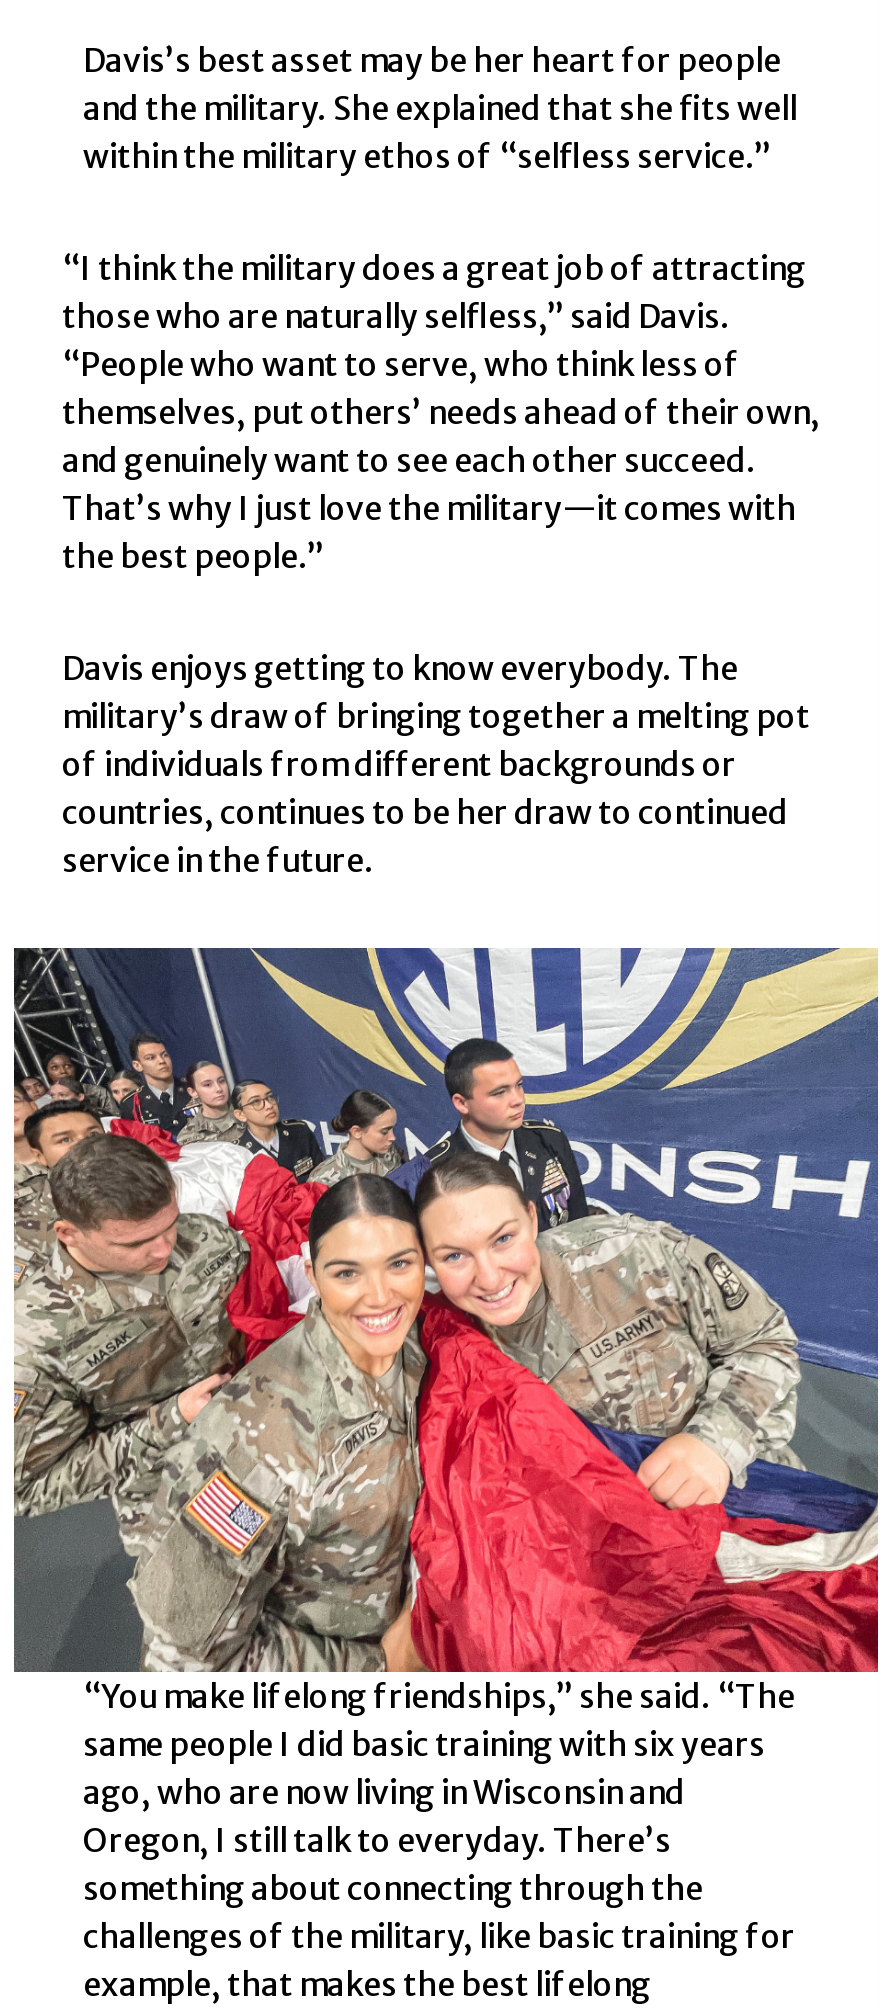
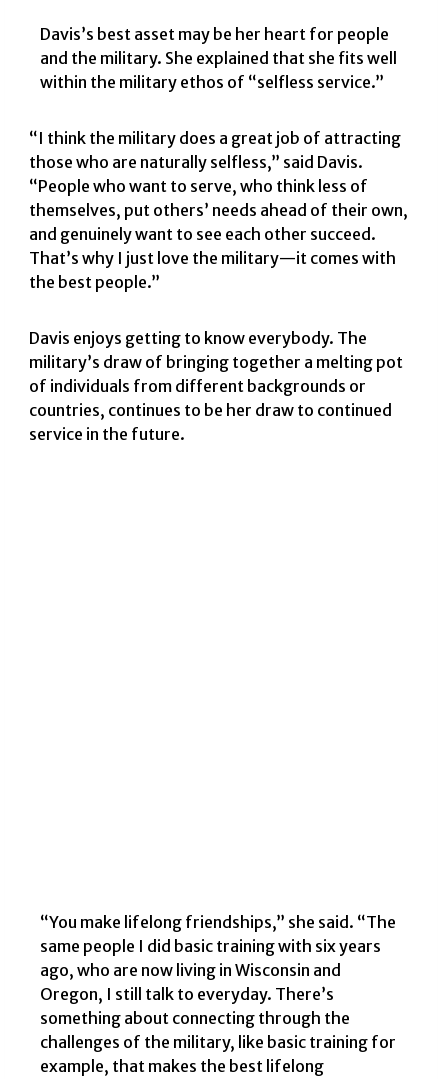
- [image]
